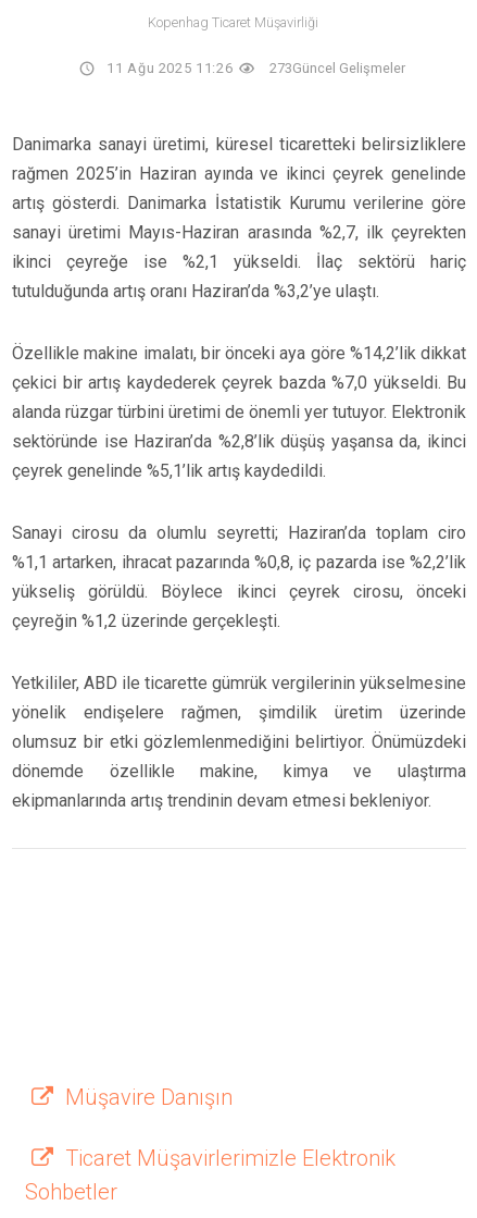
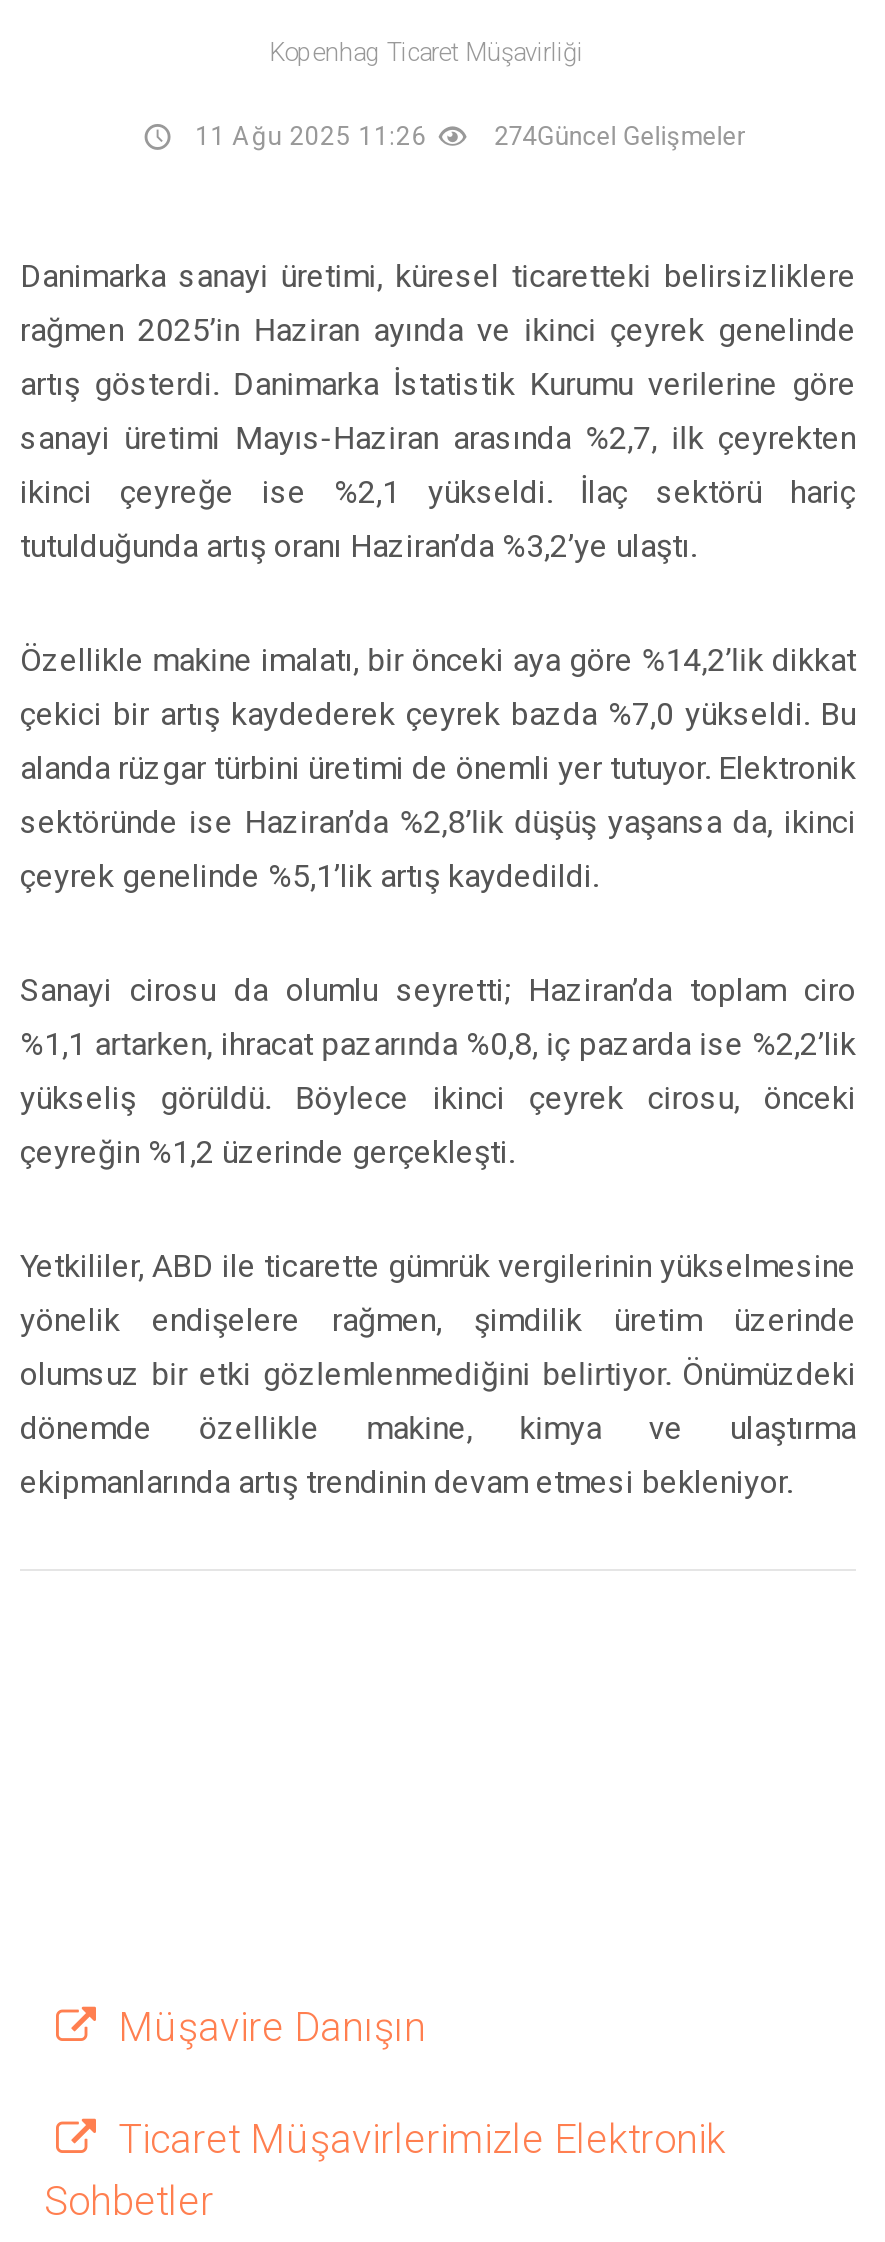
- 273Güncel Gelişmeler
+ 274Güncel Gelişmeler
